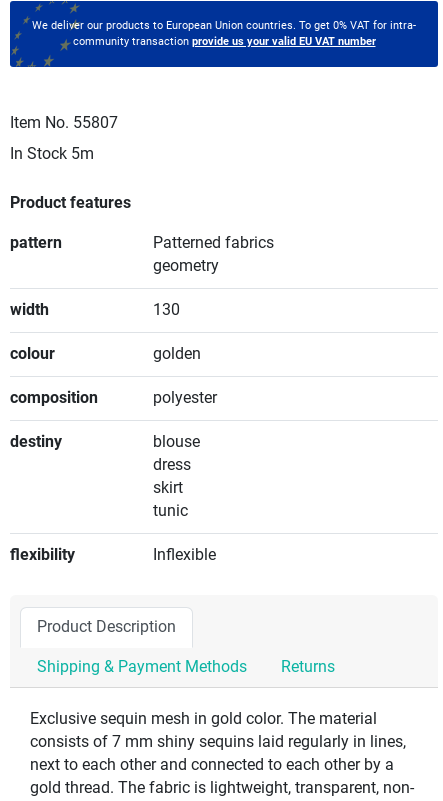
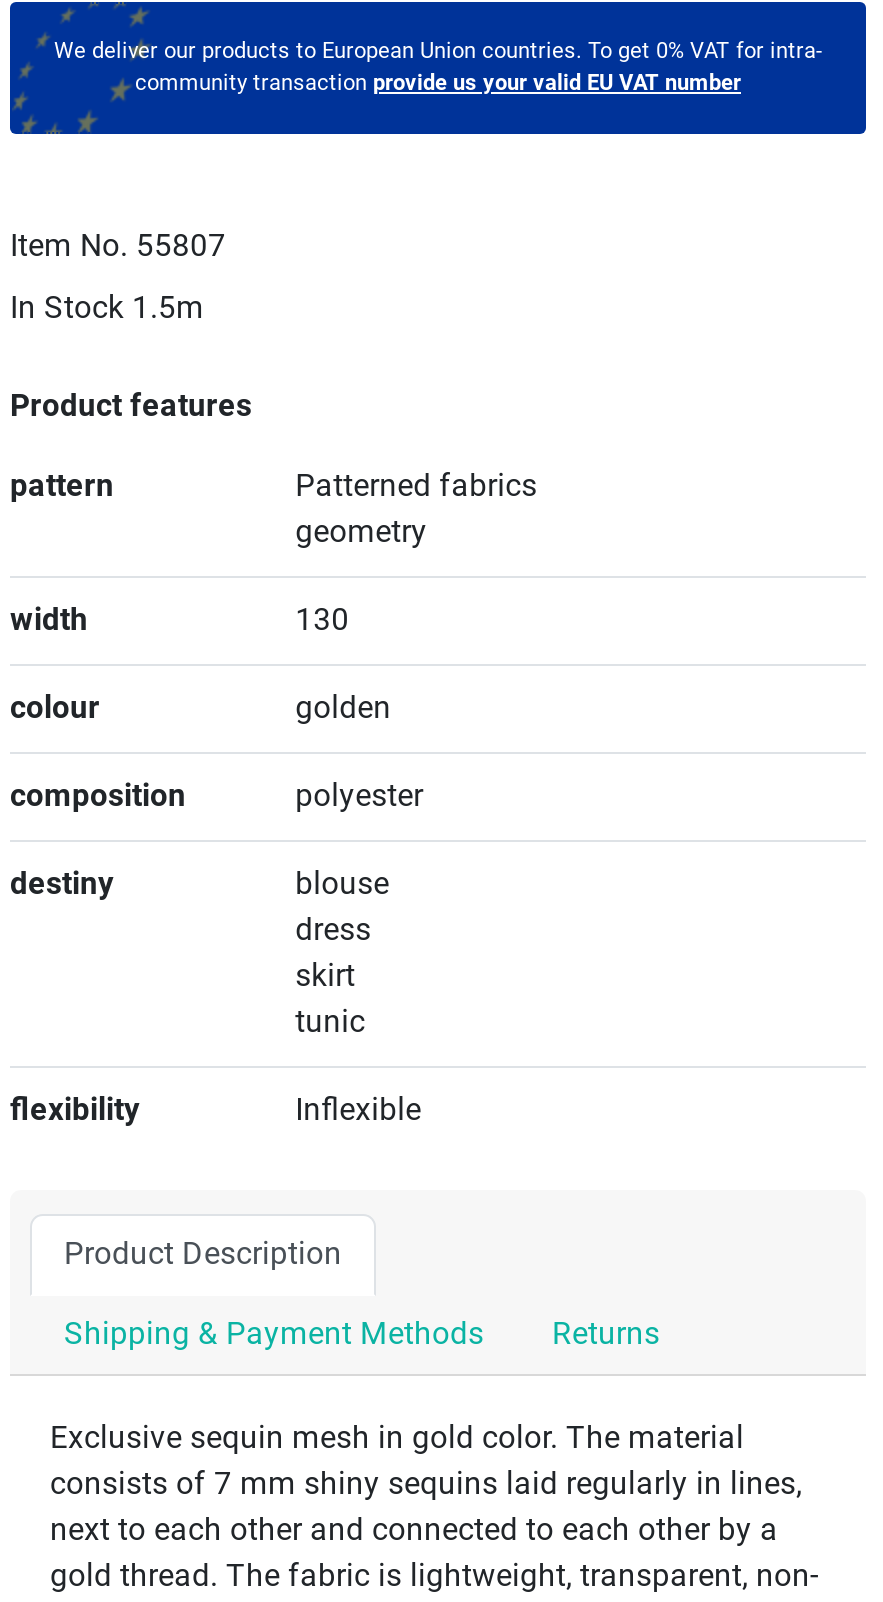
- In Stock 5m
+ In Stock 1.5m
